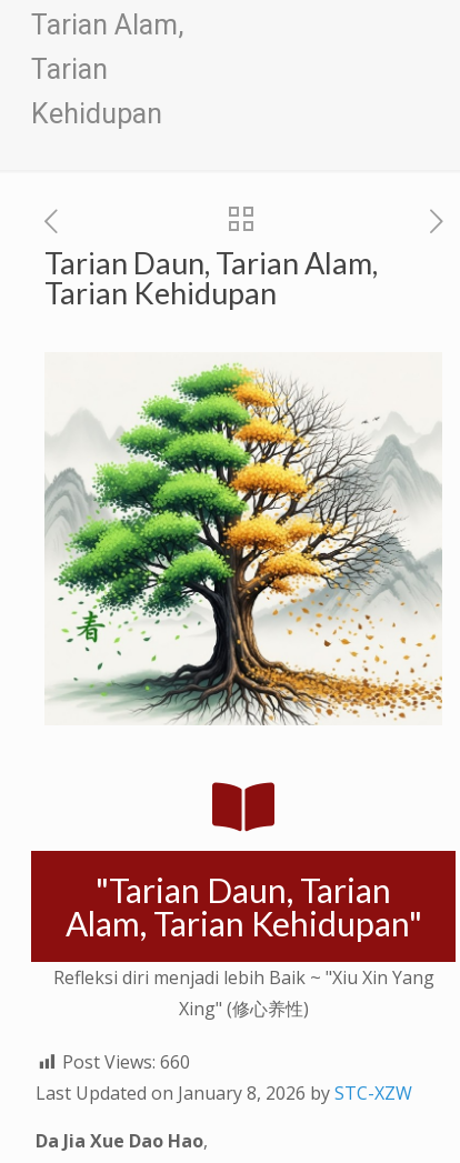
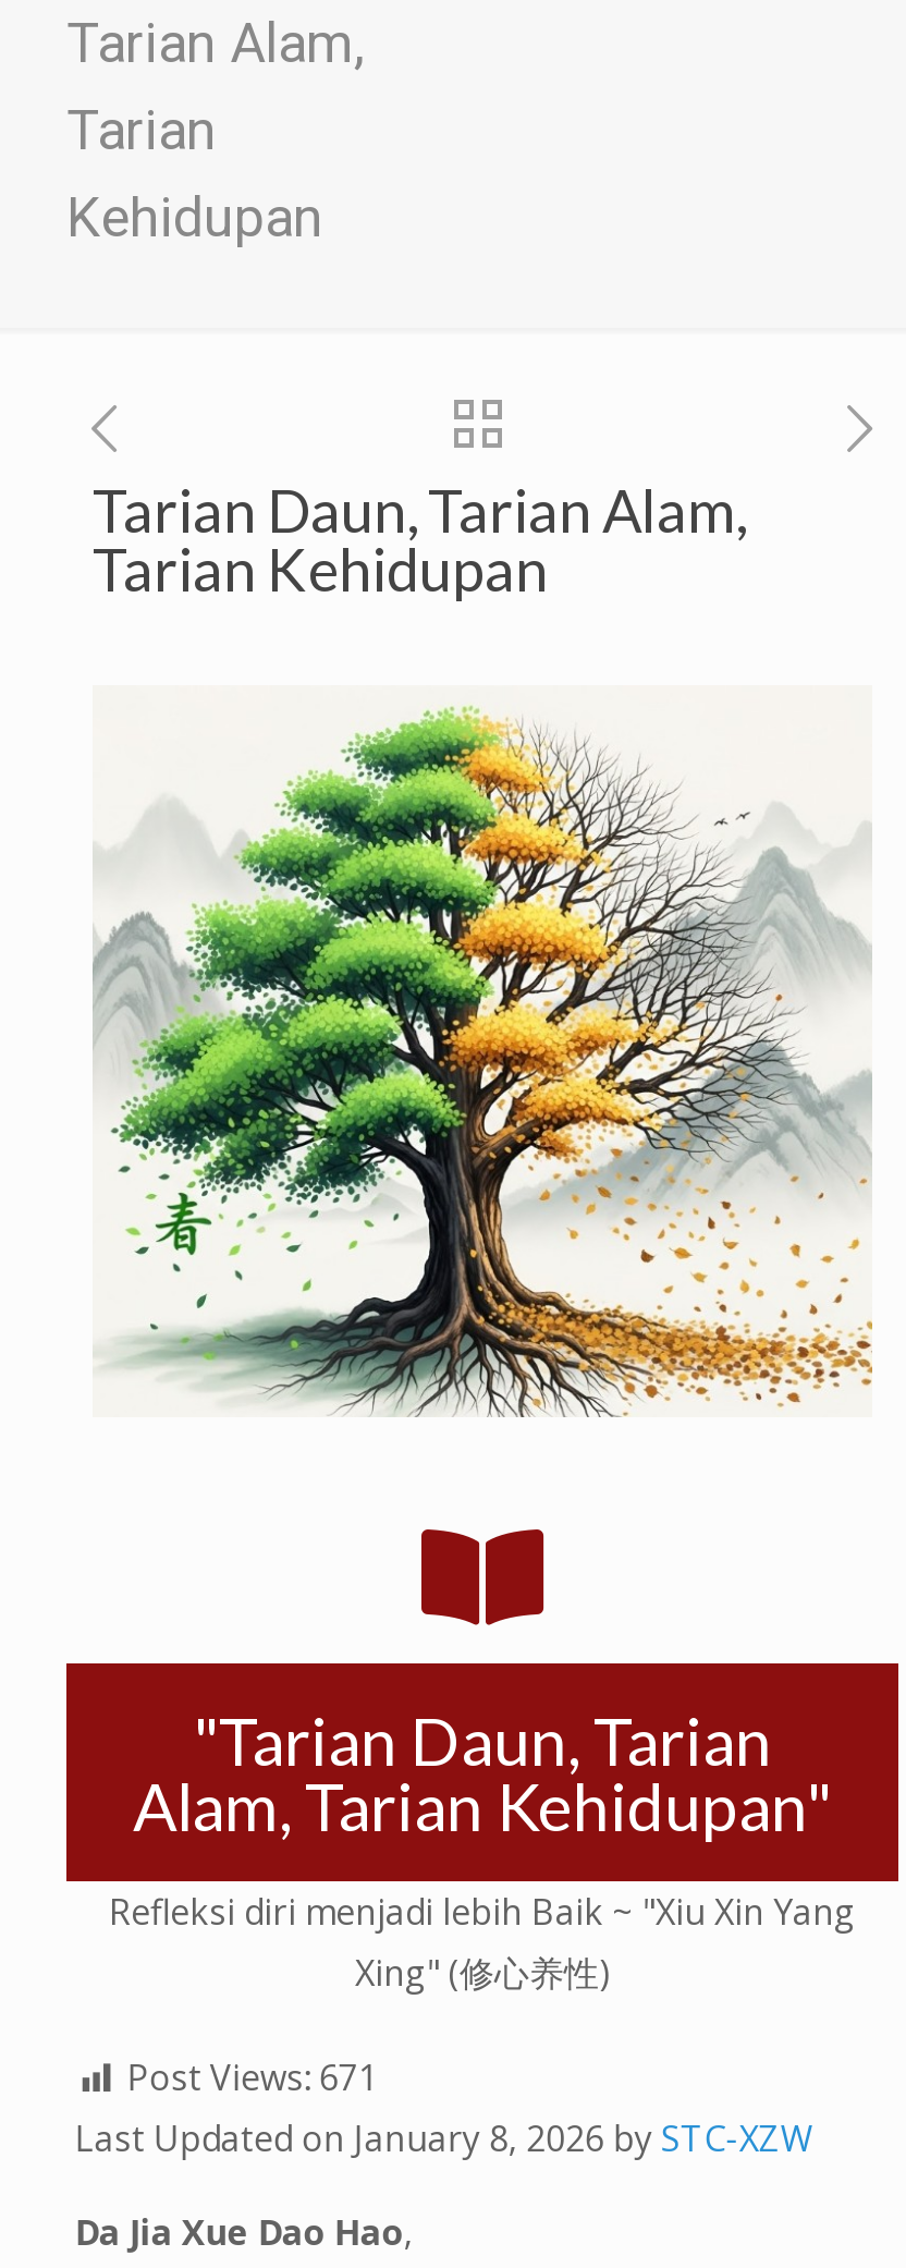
- Post Views: 660
+ Post Views: 671
